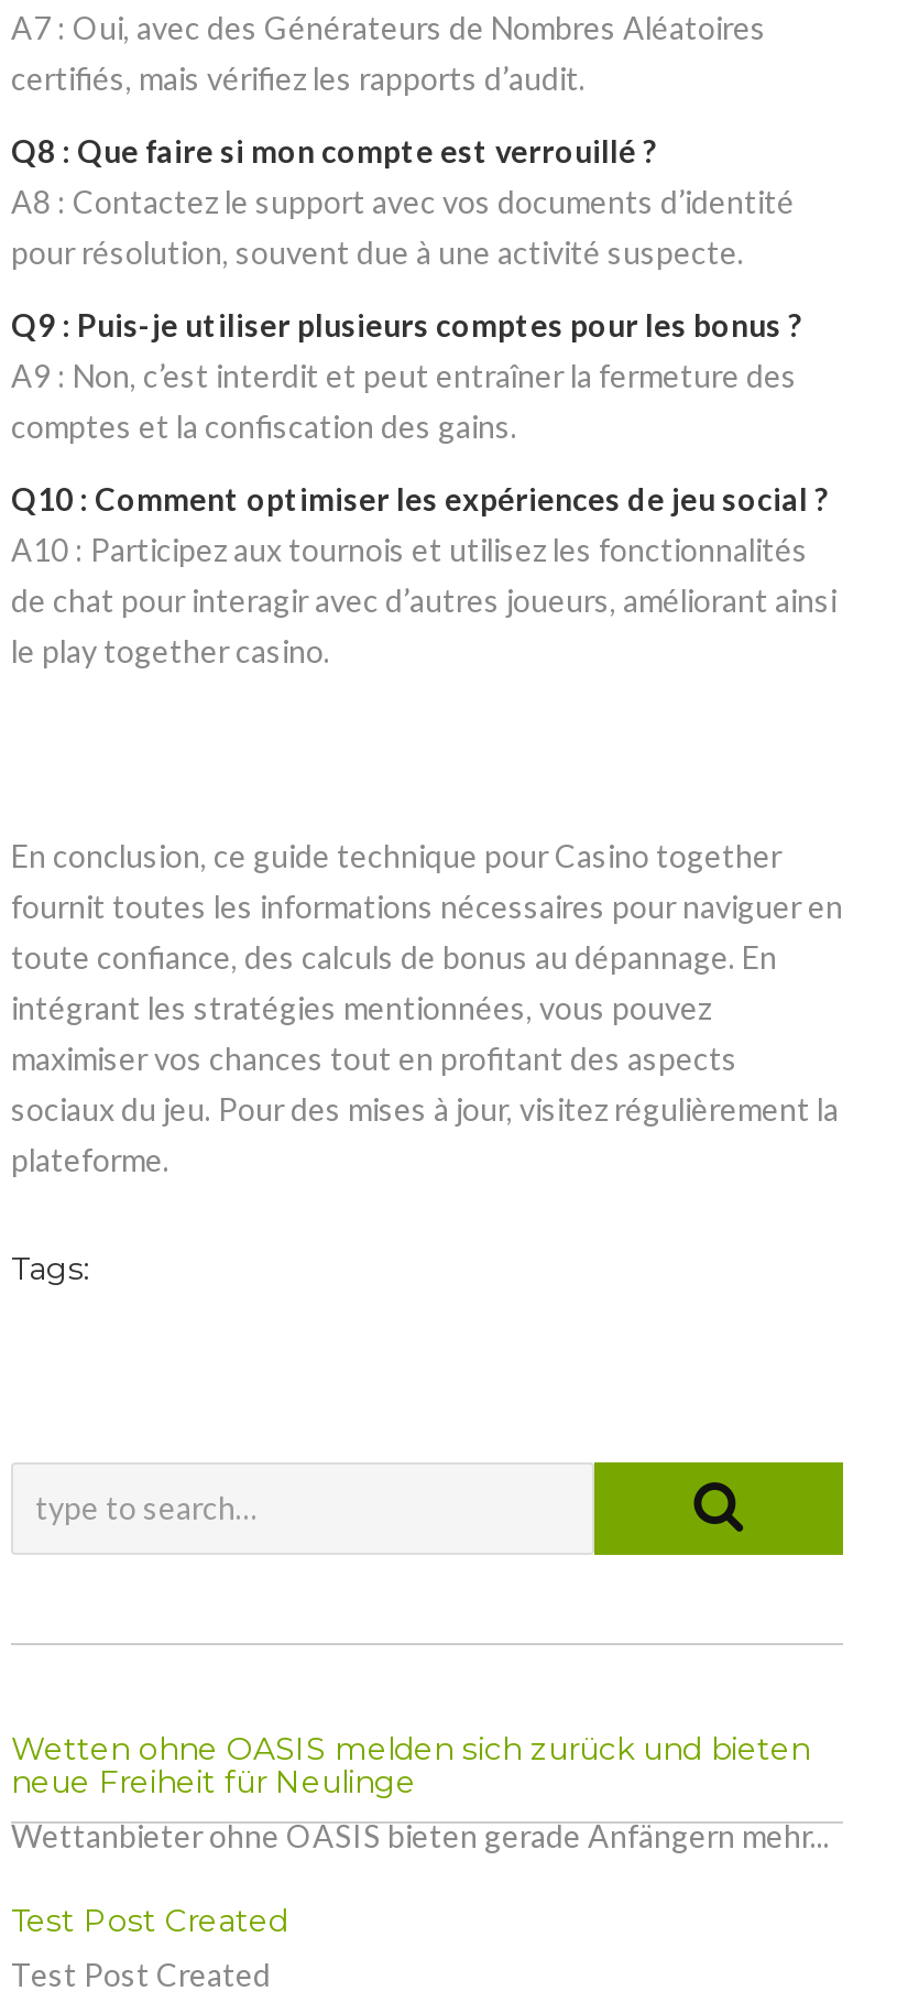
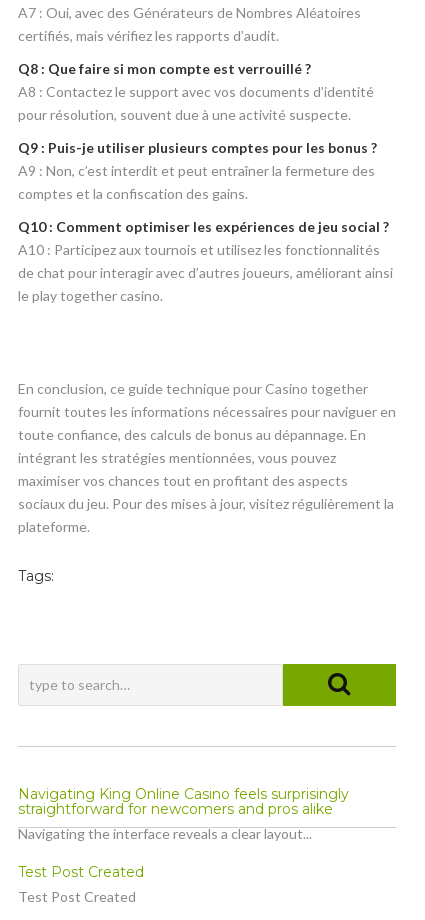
- Wetten ohne OASIS melden sich zurück und bieten
- neue Freiheit für Neulinge
- Wettanbieter ohne OASIS bieten gerade Anfängern mehr...
+ Navigating King Online Casino feels surprisingly
+ straightforward for newcomers and pros alike
+ Navigating the interface reveals a clear layout...
